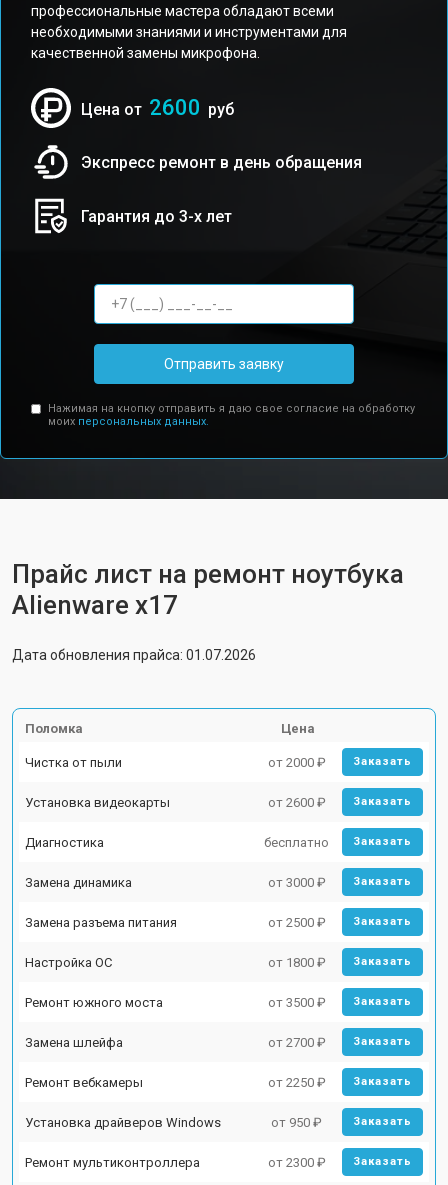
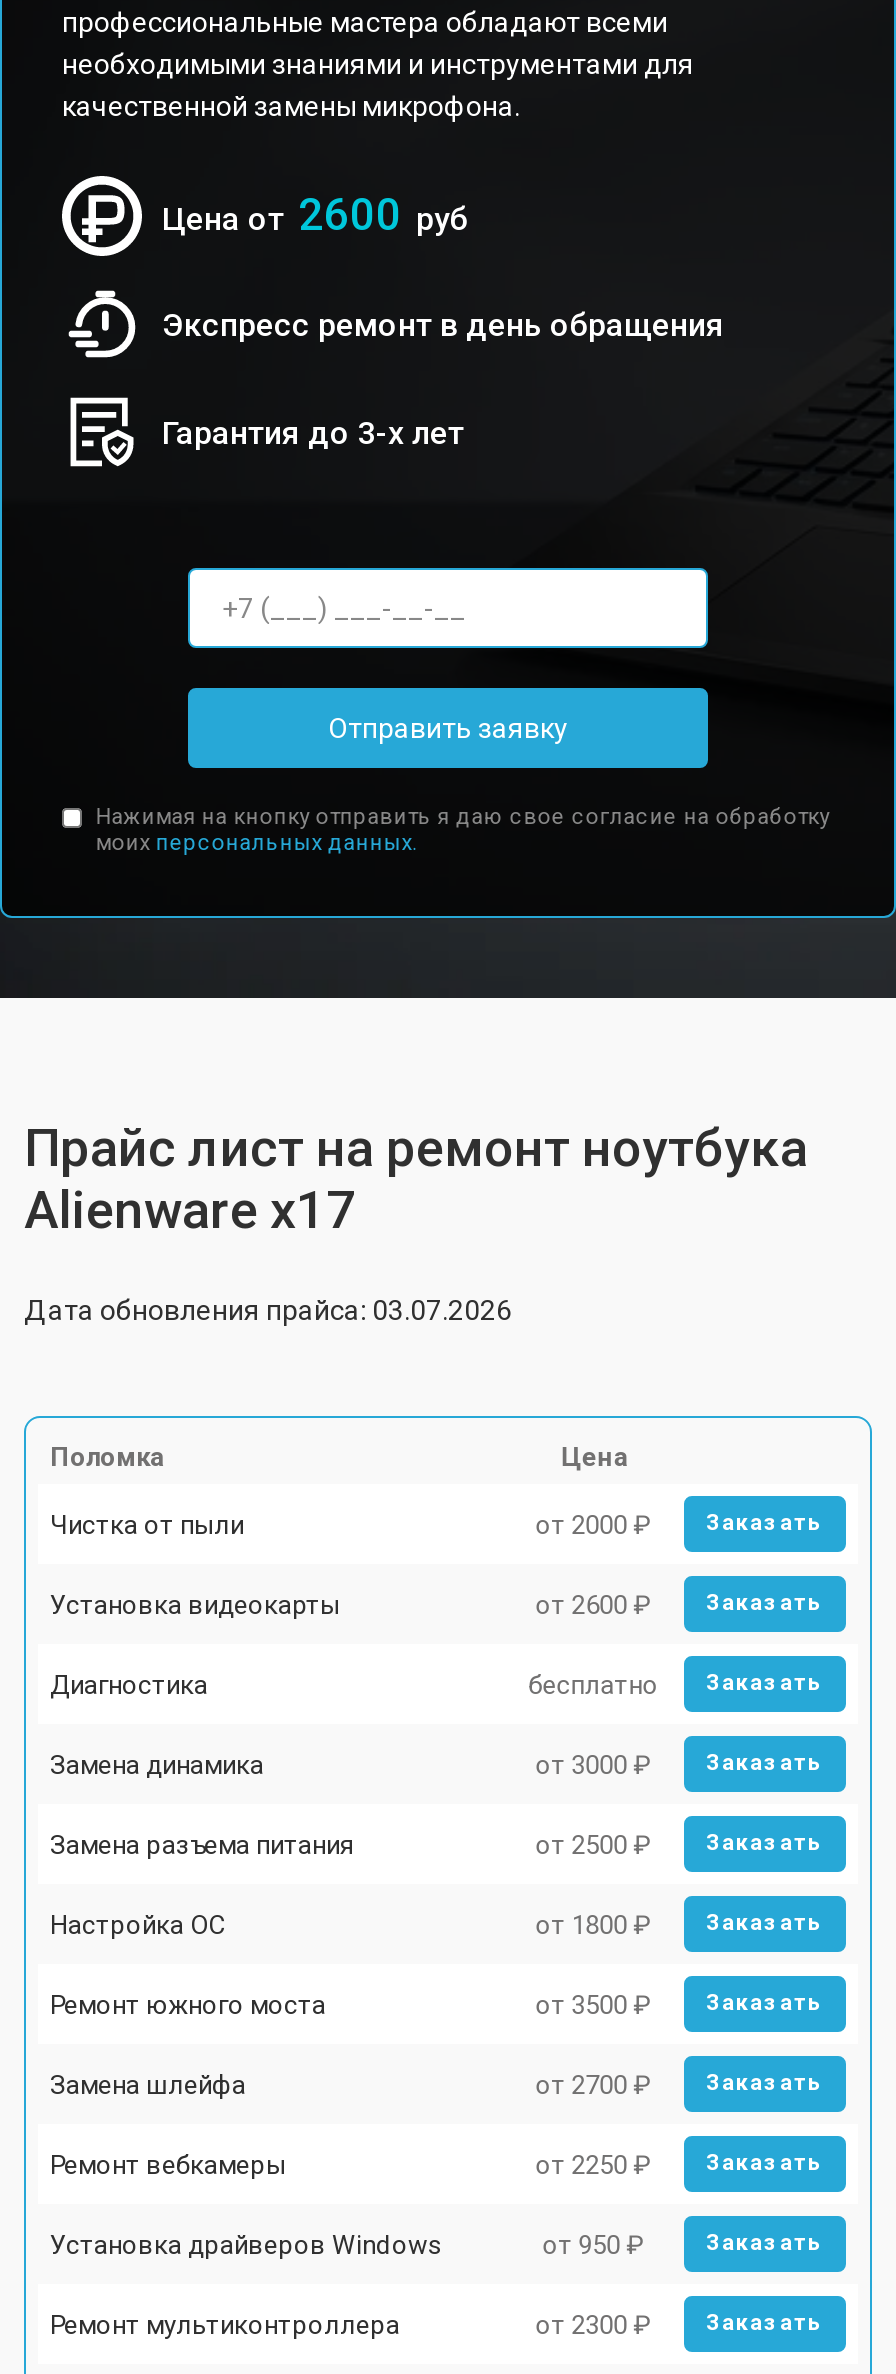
- Дата обновления прайса: 01.07.2026
+ Дата обновления прайса: 03.07.2026
